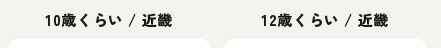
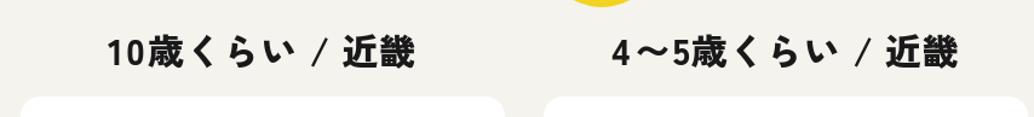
- 12歳くらい/近畿
+ 4〜5歳くらい/近畿
